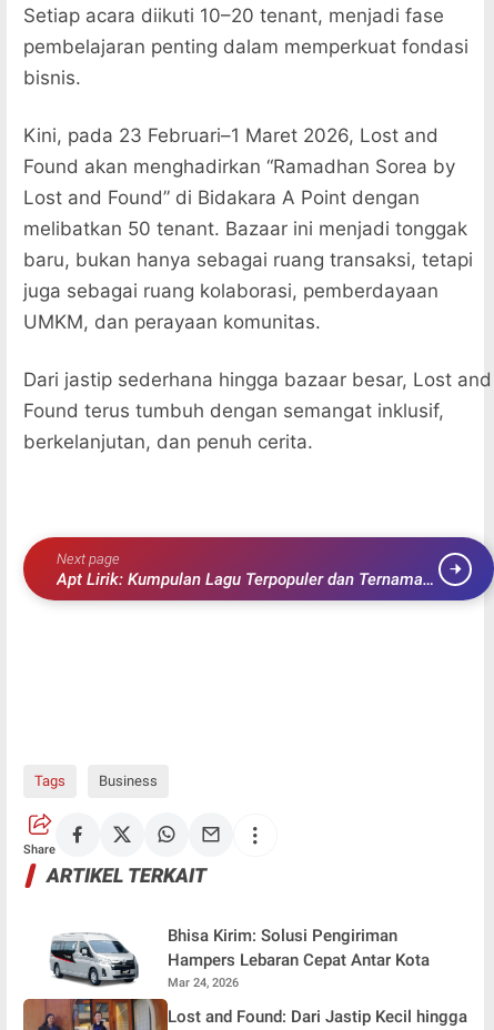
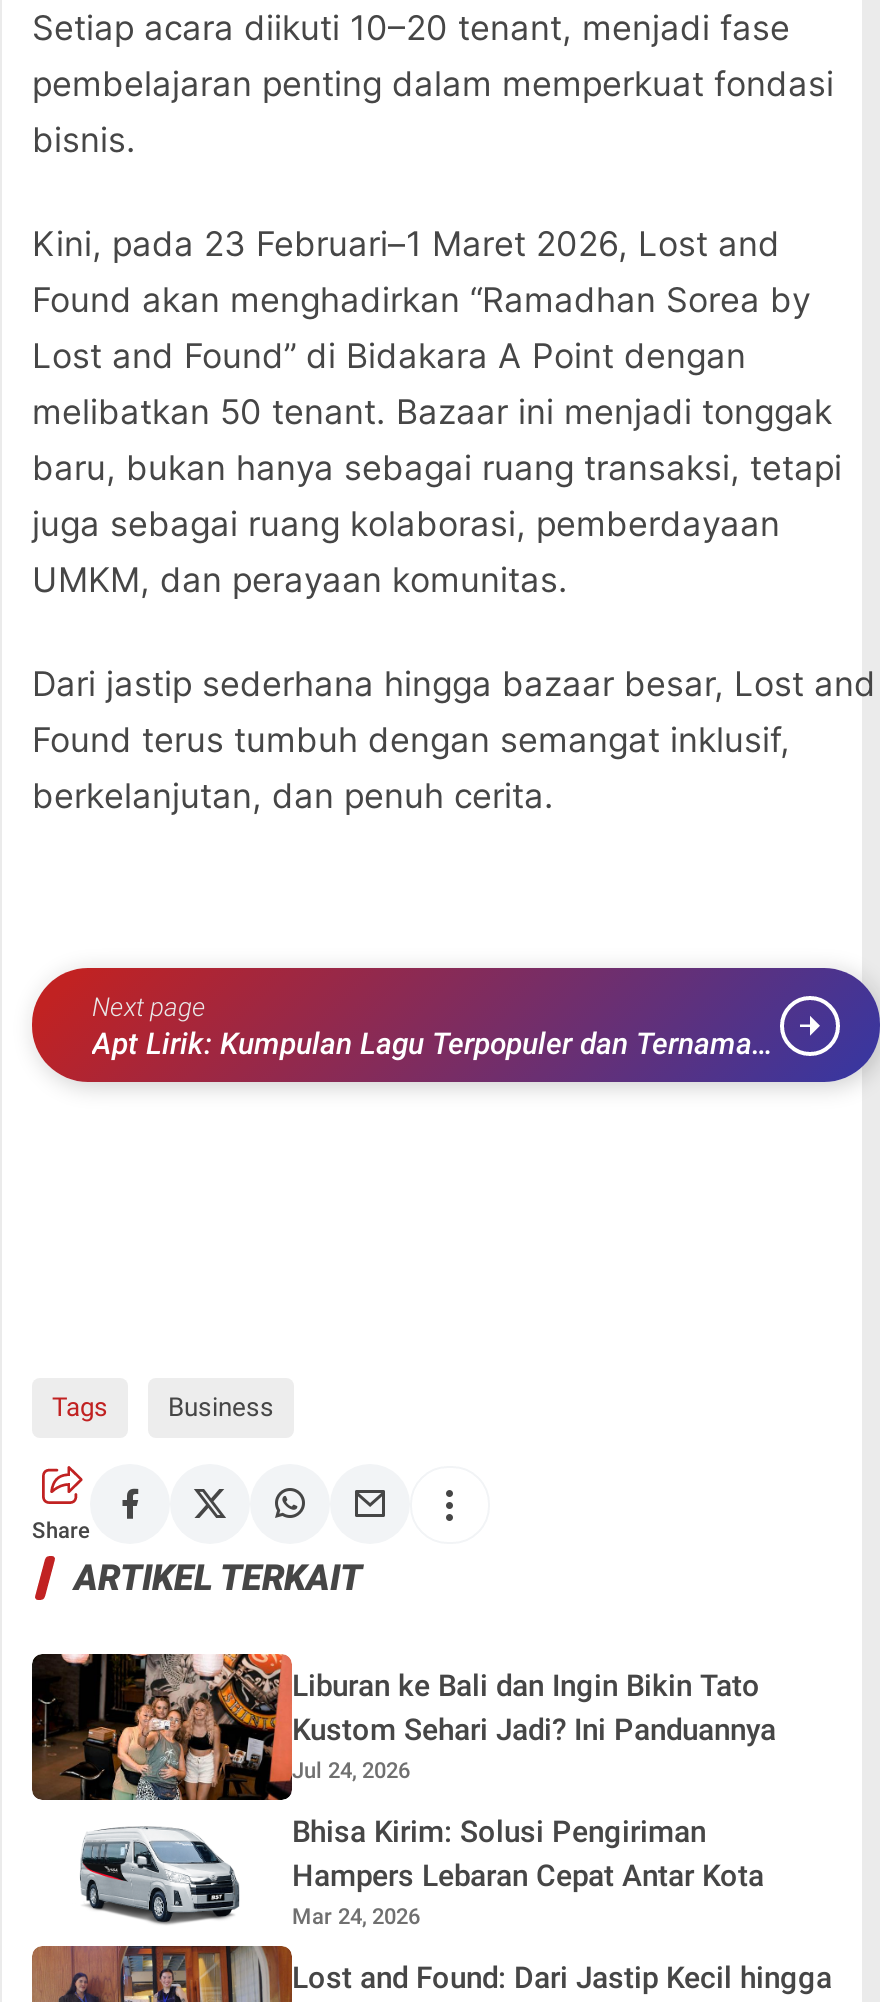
+ [image]
+ Liburan ke Bali dan Ingin Bikin Tato
+ Kustom Sehari Jadi? Ini Panduannya
+ Jul 24, 2026
